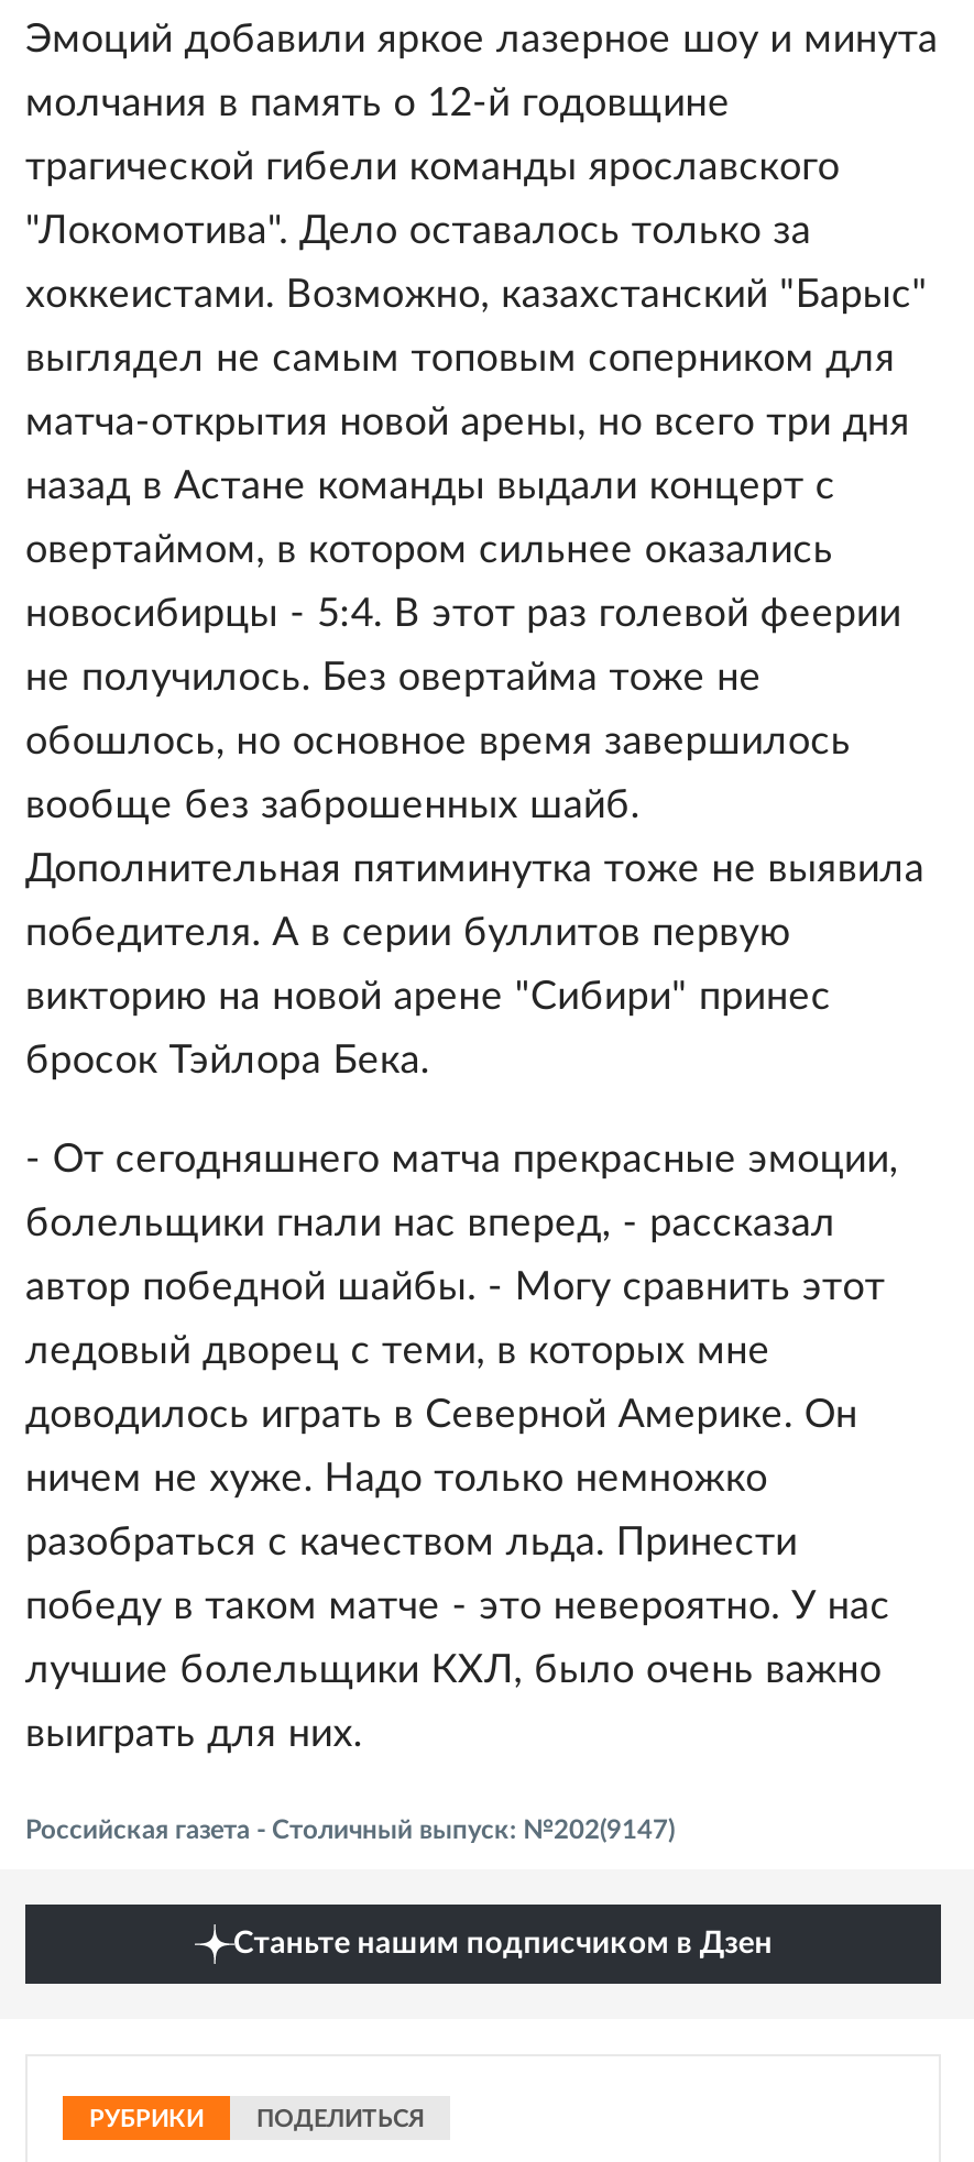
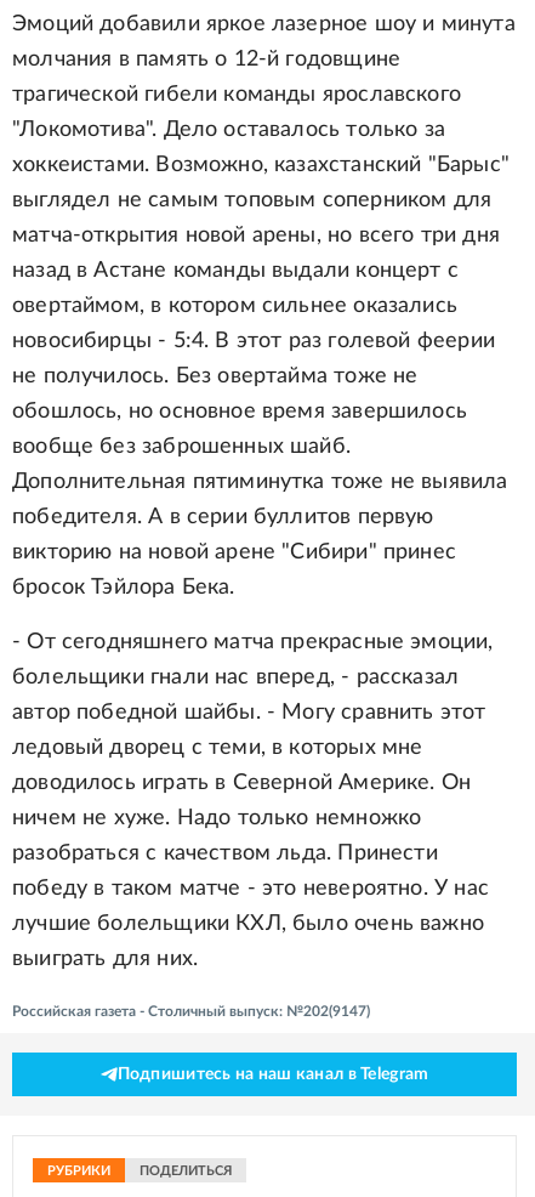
- Станьте нашим подписчиком в Дзен
+ Подпишитесь на наш канал в Telegram
